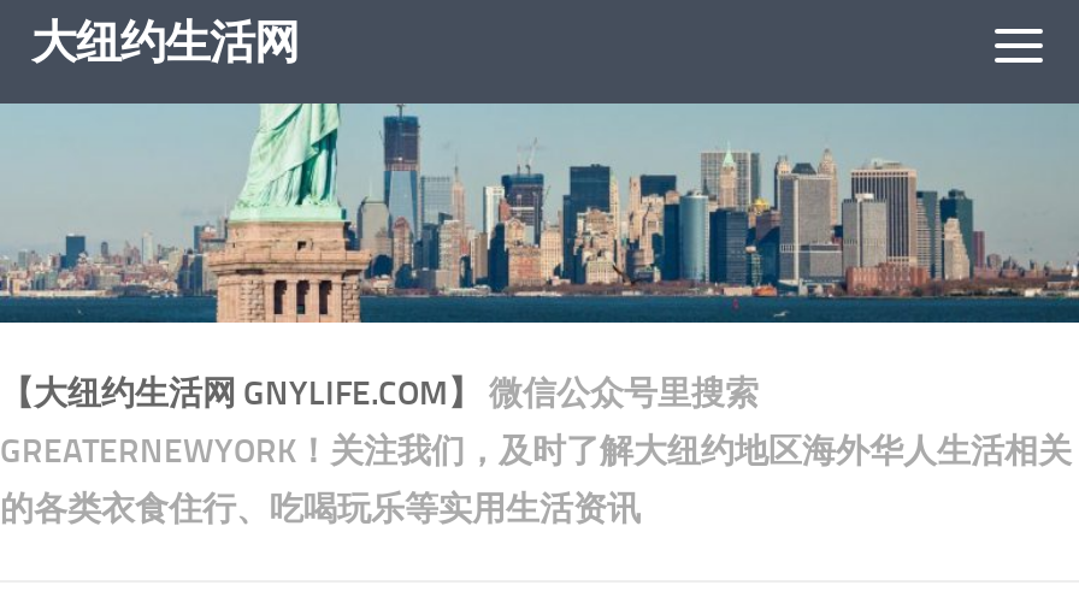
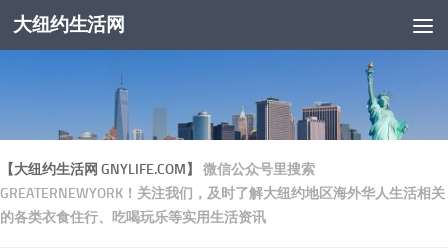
- [image]
+ [image]
